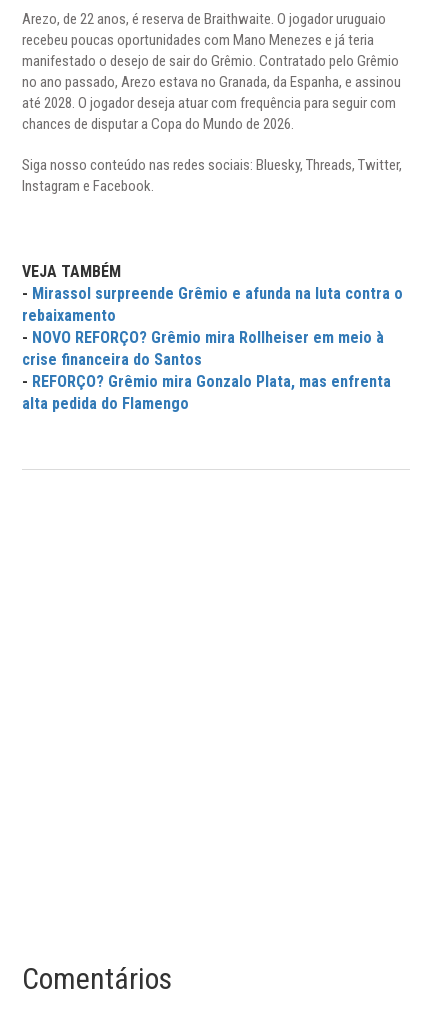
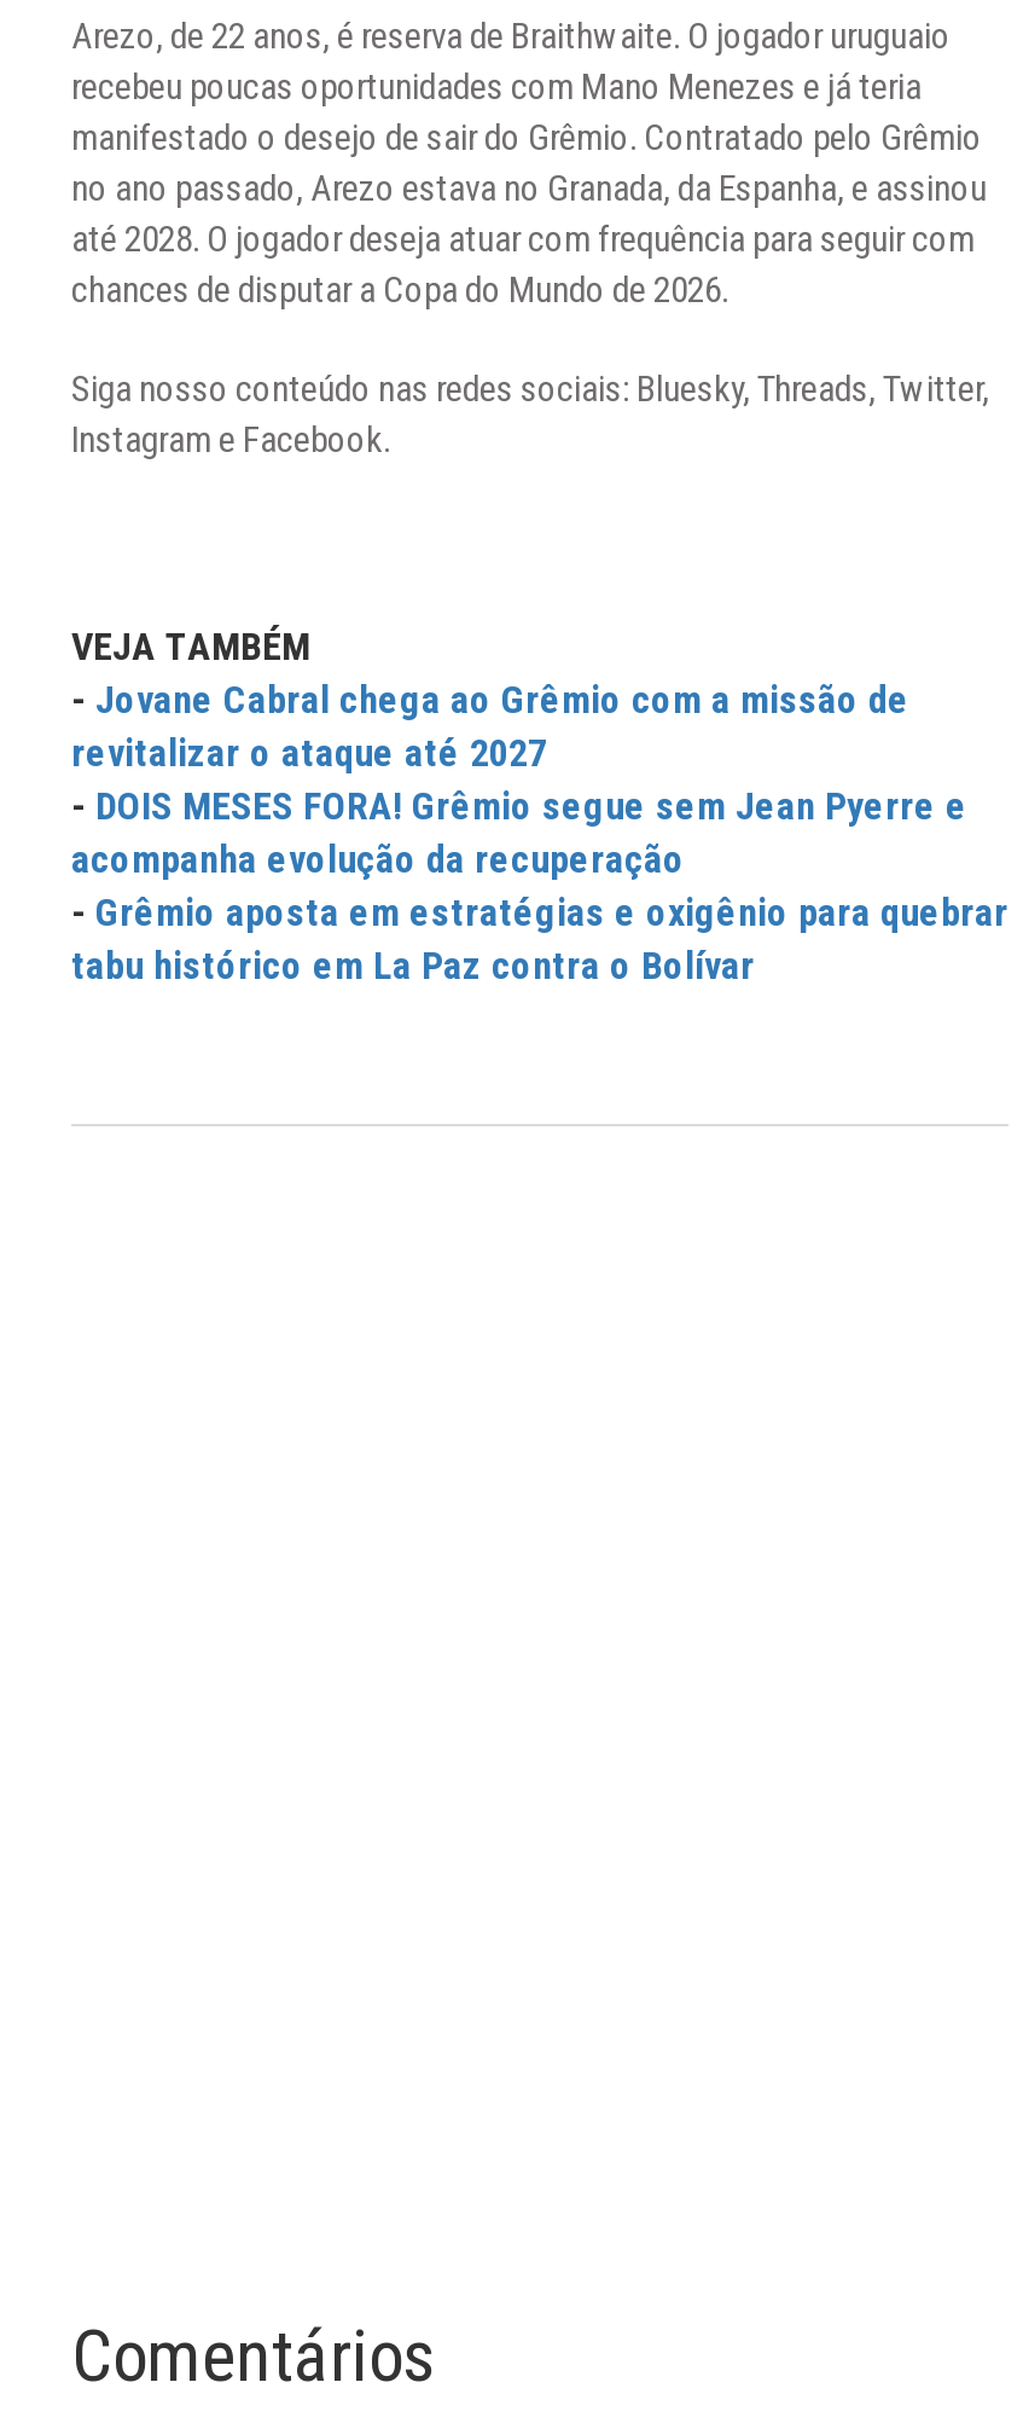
- - Mirassol surpreende Grêmio e afunda na luta contra o
- rebaixamento
- - NOVO REFORÇO? Grêmio mira Rollheiser em meio à
- crise financeira do Santos
- - REFORÇO? Grêmio mira Gonzalo Plata, mas enfrenta
- alta pedida do Flamengo
+ - Jovane Cabral chega ao Grêmio com a missão de
+ revitalizar o ataque até 2027
+ - DOIS MESES FORA! Grêmio segue sem Jean Pyerre e
+ acompanha evolução da recuperação
+ - Grêmio aposta em estratégias e oxigênio para quebrar
+ tabu histórico em La Paz contra o Bolívar
